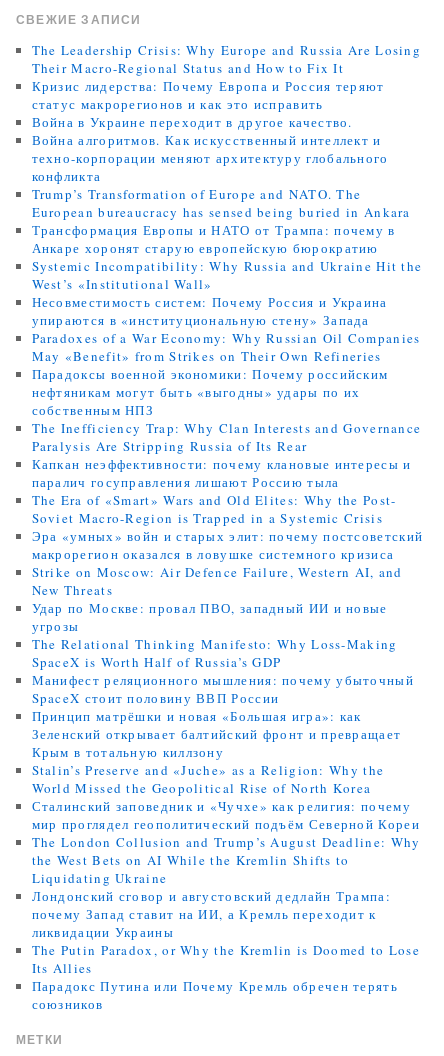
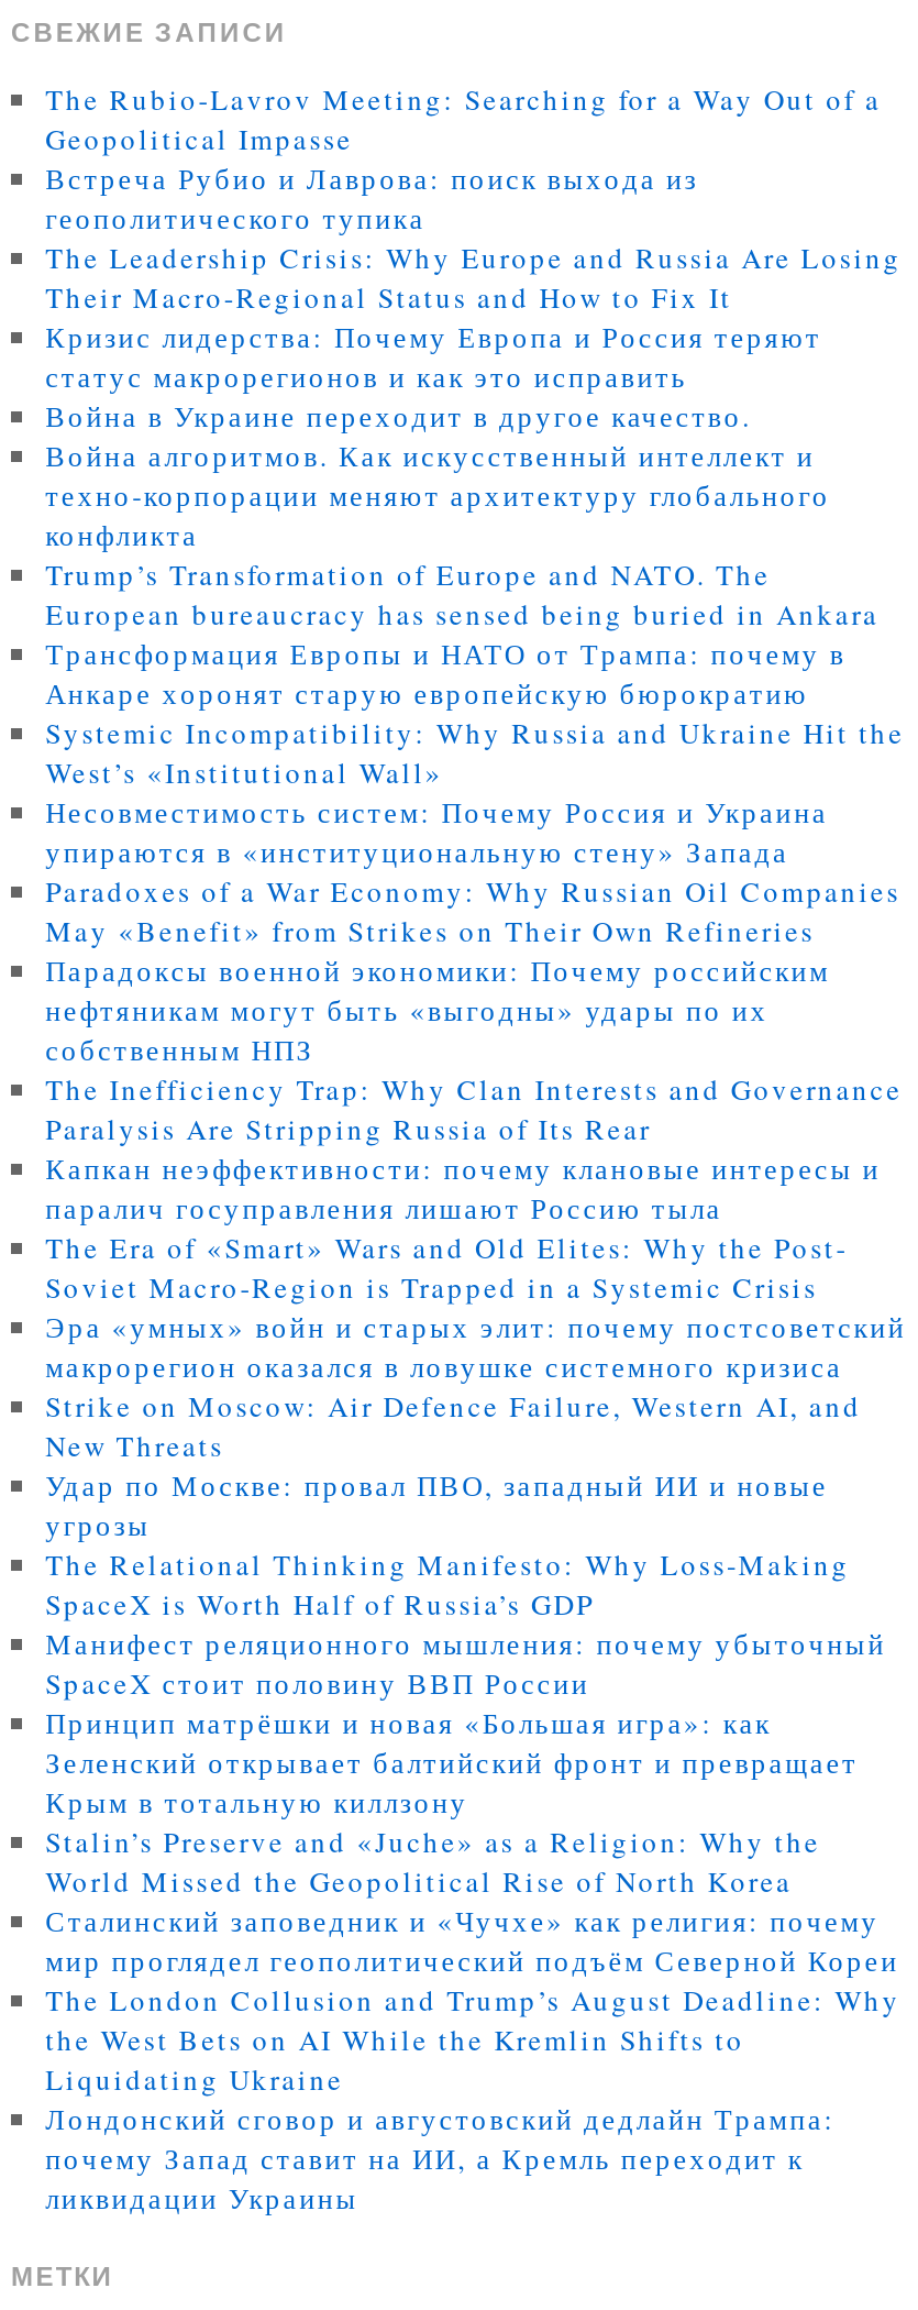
+ The Rubio-Lavrov Meeting: Searching for a Way Out of a
+ Geopolitical Impasse
+ Встреча Рубио и Лаврова: поиск выхода из
+ геополитического тупика

moved down: The Leadership Crisis: Why Europe and Russia Are Losing | Their Macro-Regional Status and How to Fix It | Кризис лидерства: Почему Европа и Россия теряют | ... | почему Запад ставит на ИИ, а Кремль переходит к | ликвидации Украины

- The Putin Paradox, or Why the Kremlin is Doomed to Lose
- Its Allies
- Парадокс Путина или Почему Кремль обречен терять
- союзников
